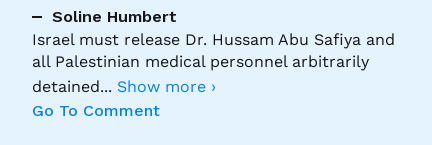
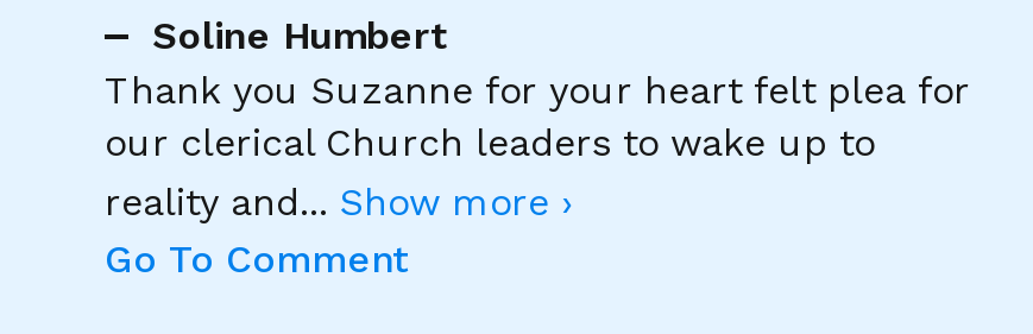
- Israel must release Dr. Hussam Abu Safiya and
- all Palestinian medical personnel arbitrarily
- detained... Show more ›
+ Thank you Suzanne for your heart felt plea for
+ our clerical Church leaders to wake up to
+ reality and... Show more ›
